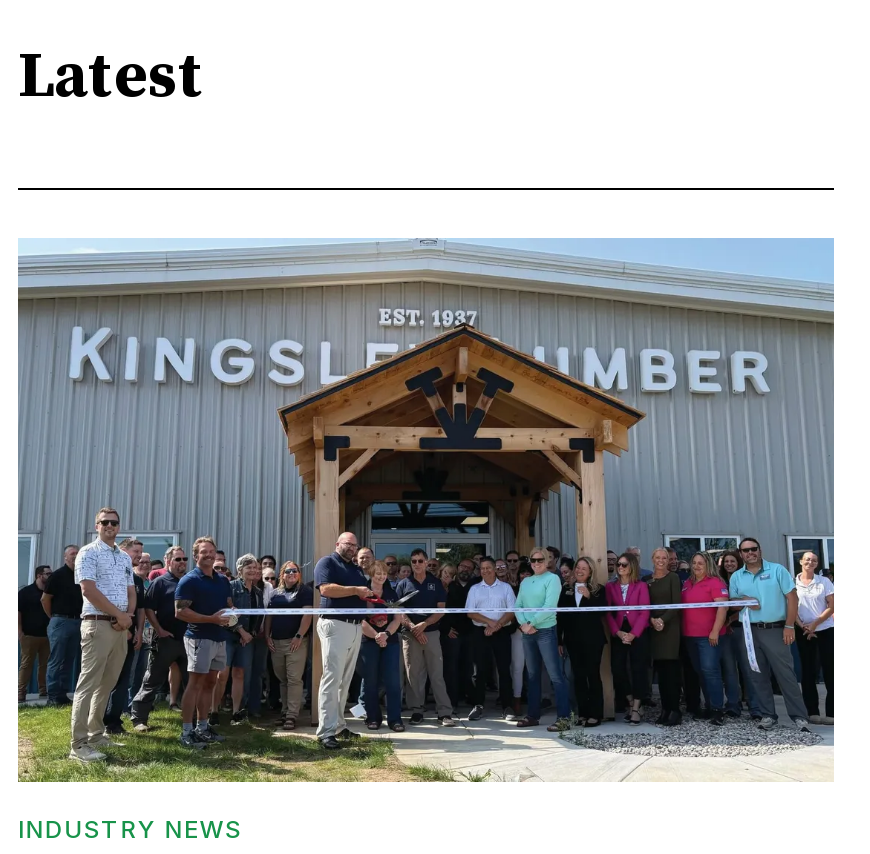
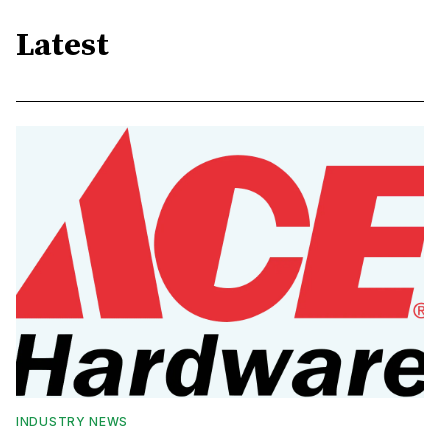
- [image]
+ [image]
